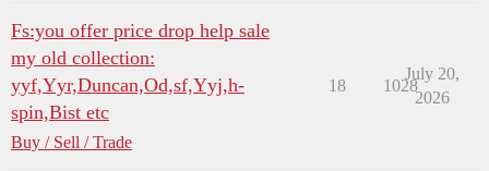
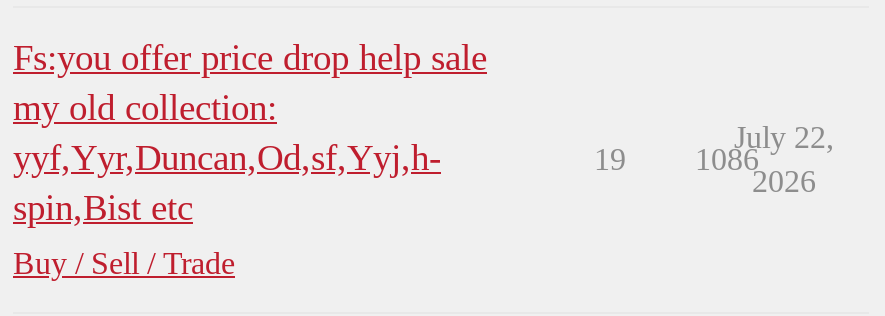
- July 20,
+ July 22,

- 18
+ 19

- 1028
+ 1086
